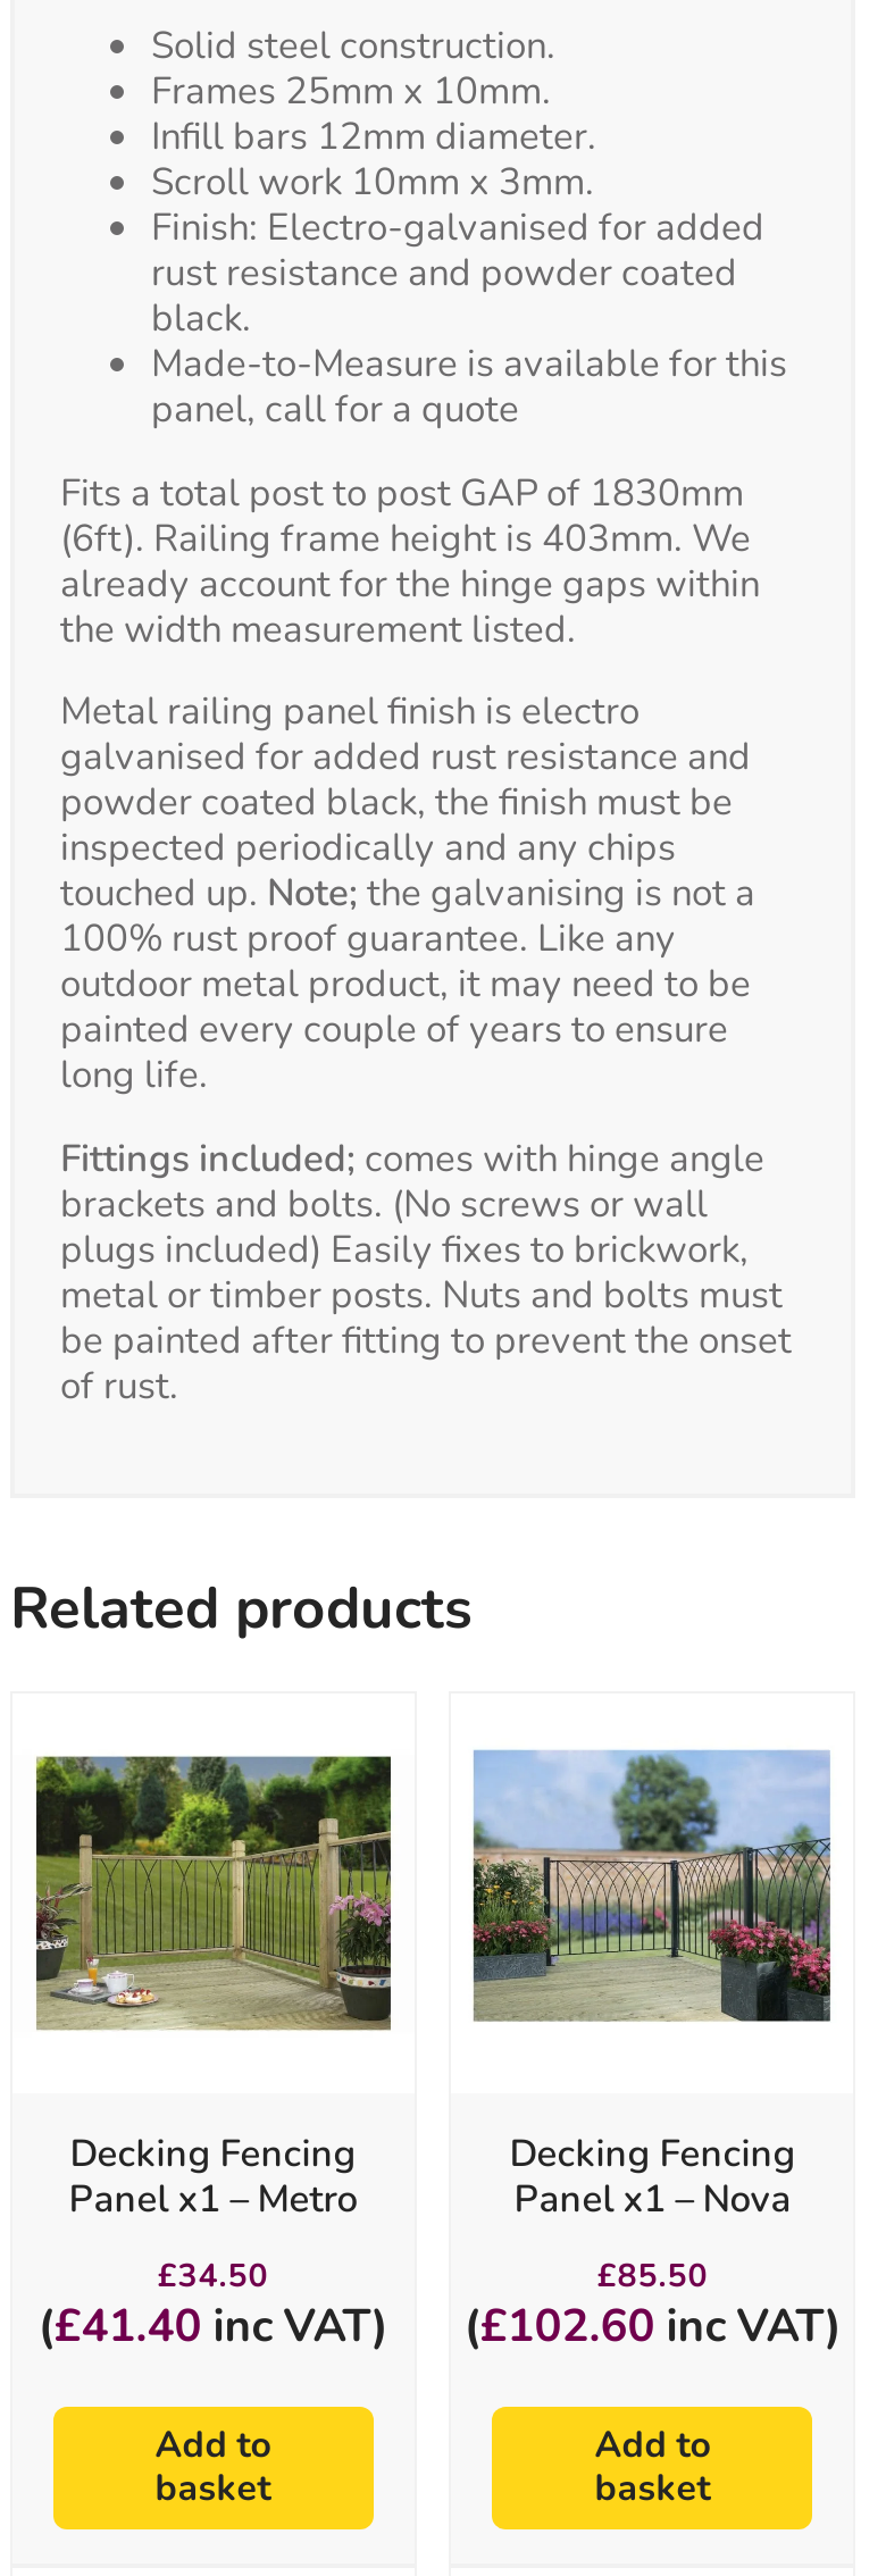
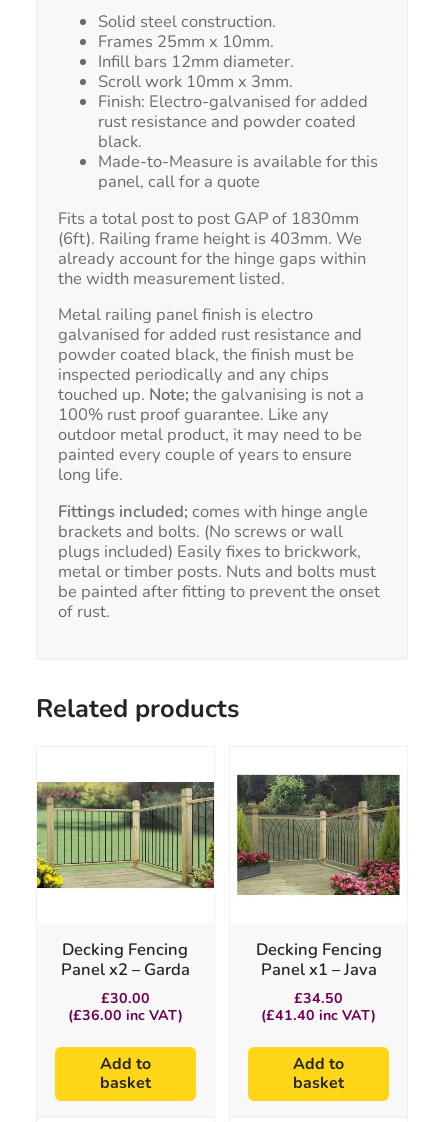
- [image]
+ [image]

- [image]
+ [image]

- Panel x1 – Metro
+ Panel x2 – Garda

- Panel x1 – Nova
+ Panel x1 – Java

- £34.50
+ £30.00

- £85.50
+ £34.50

- (£41.40 inc VAT)
+ (£36.00 inc VAT)

- (£102.60 inc VAT)
+ (£41.40 inc VAT)
